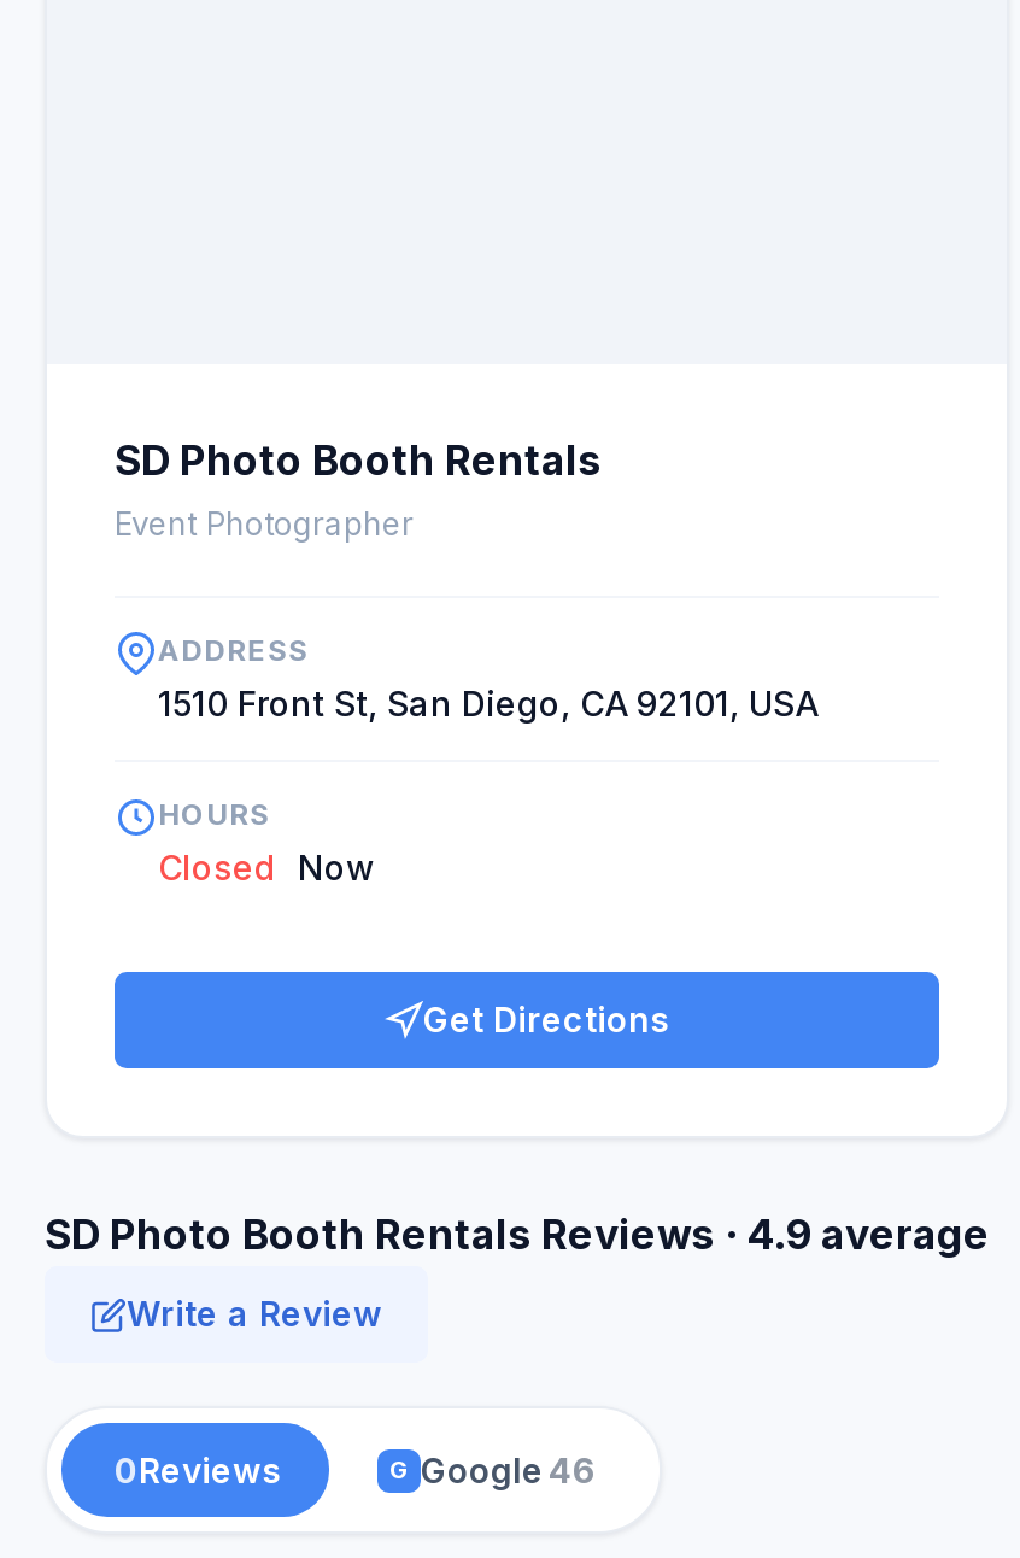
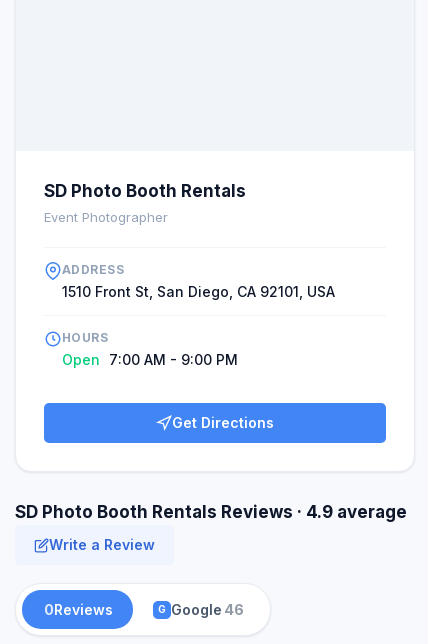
- Closed Now
+ Open 7:00 AM - 9:00 PM
